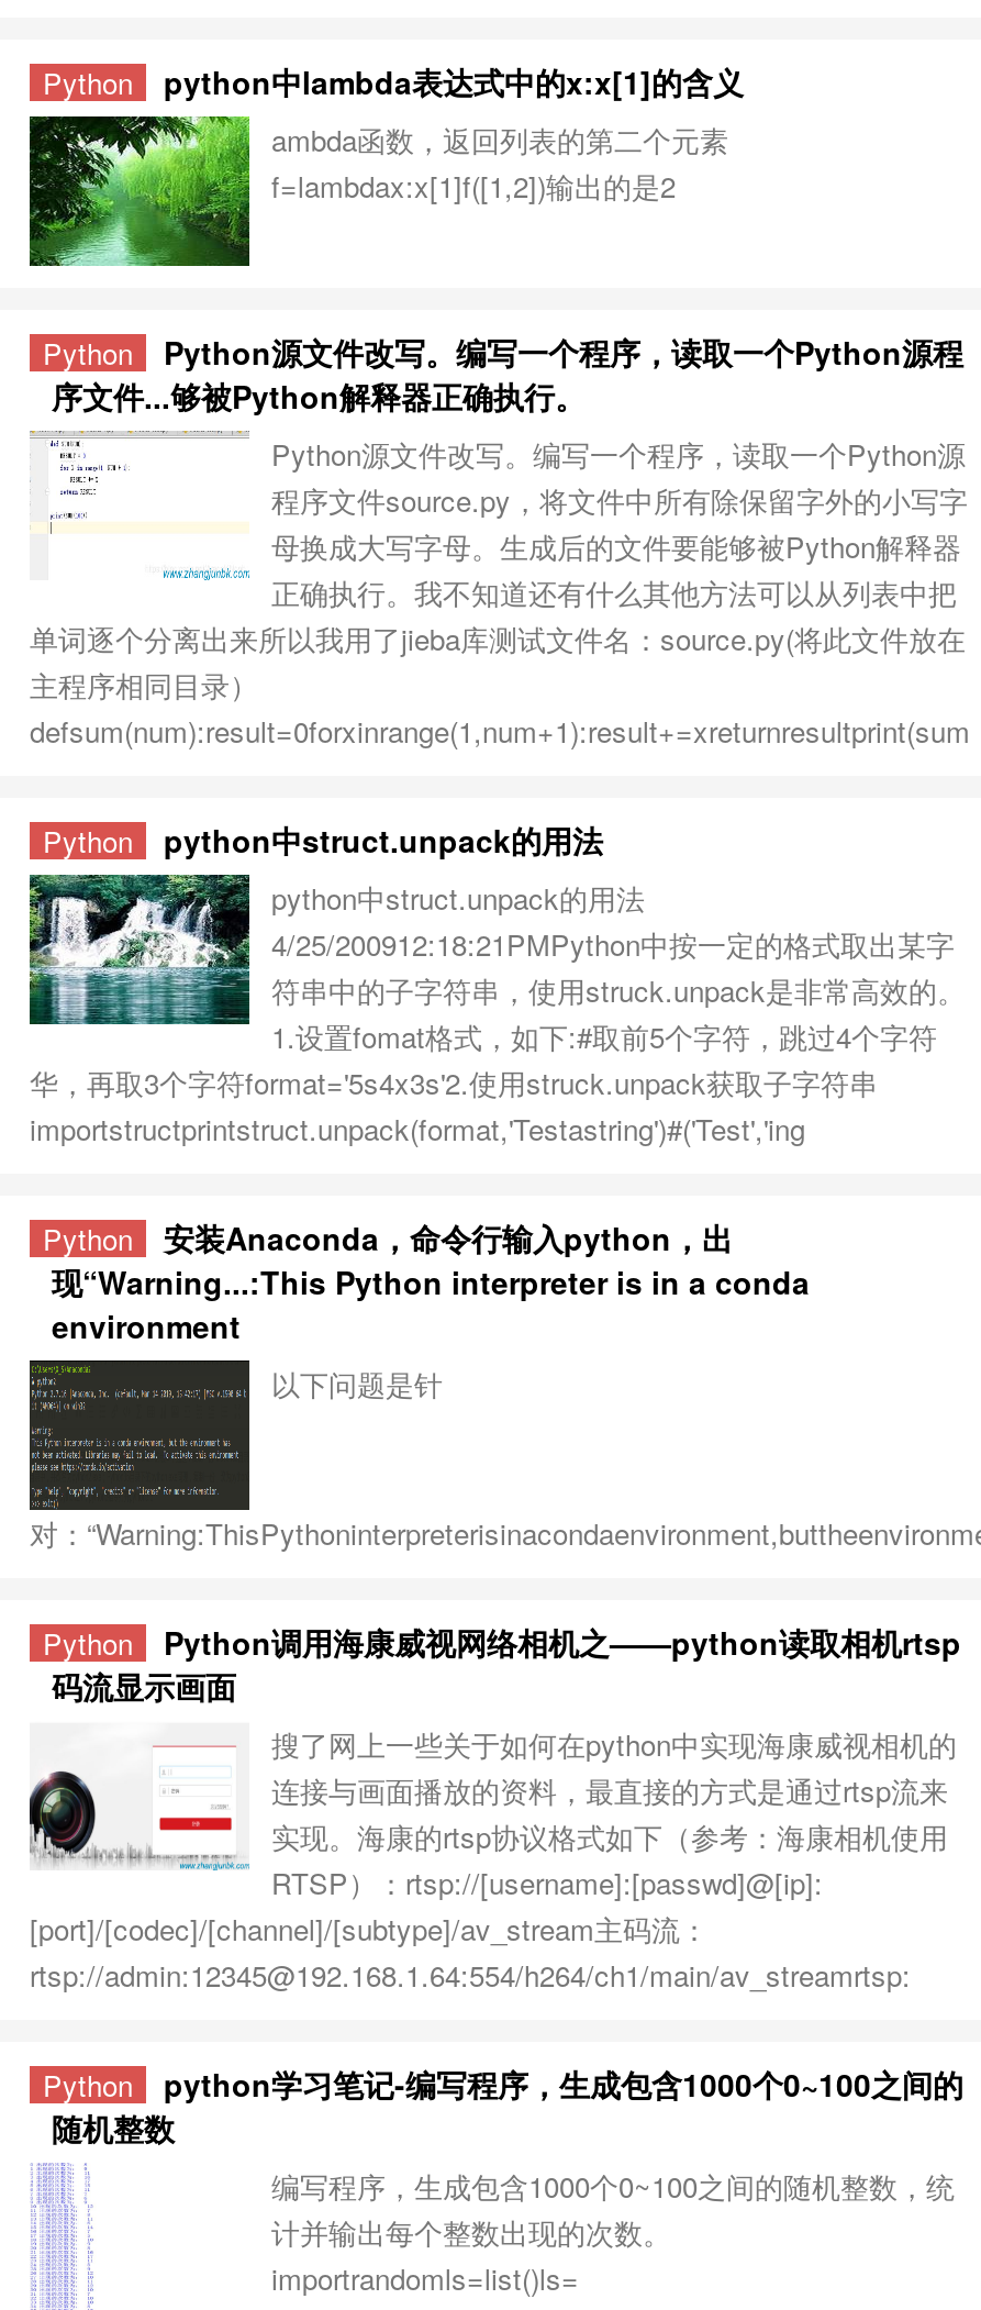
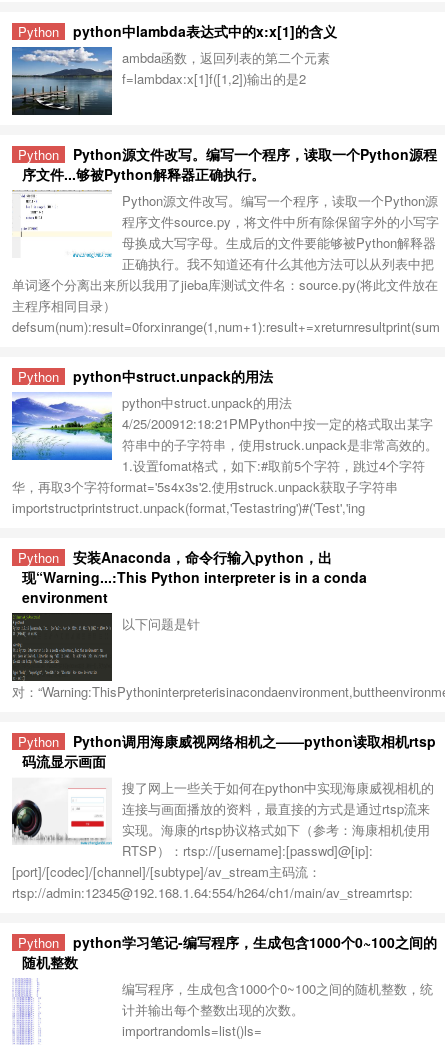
- [image]
+ [image]

- [image]
+ [image]
